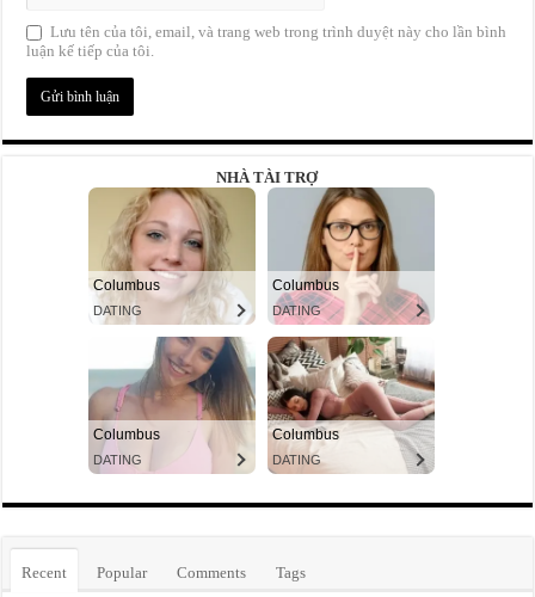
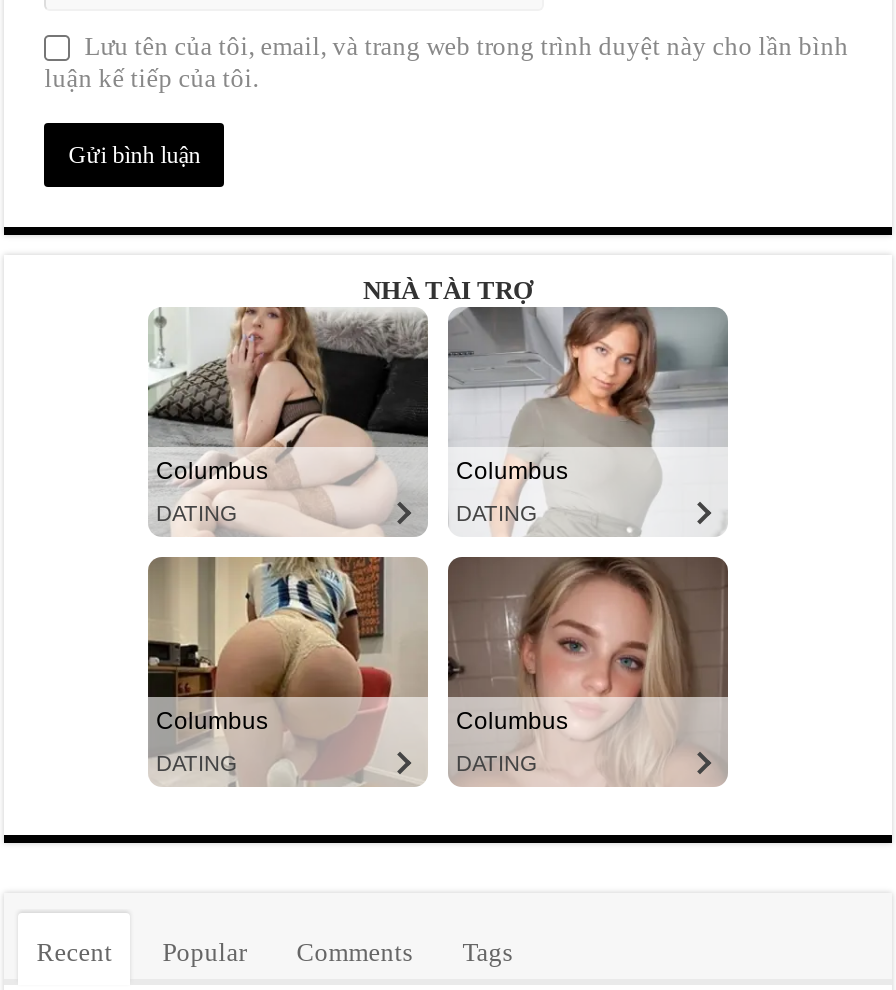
- [image]
+ [image]

- [image]
+ [image]

- [image]
+ [image]

- [image]
+ [image]
